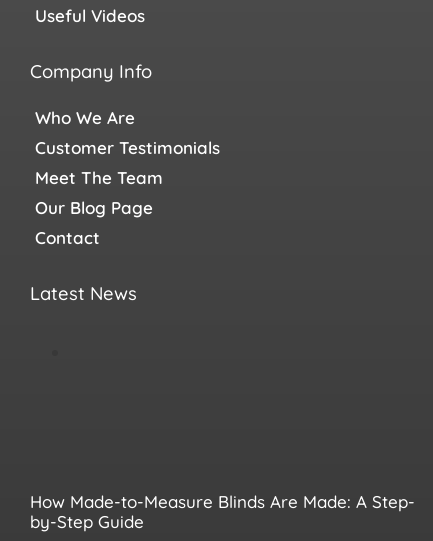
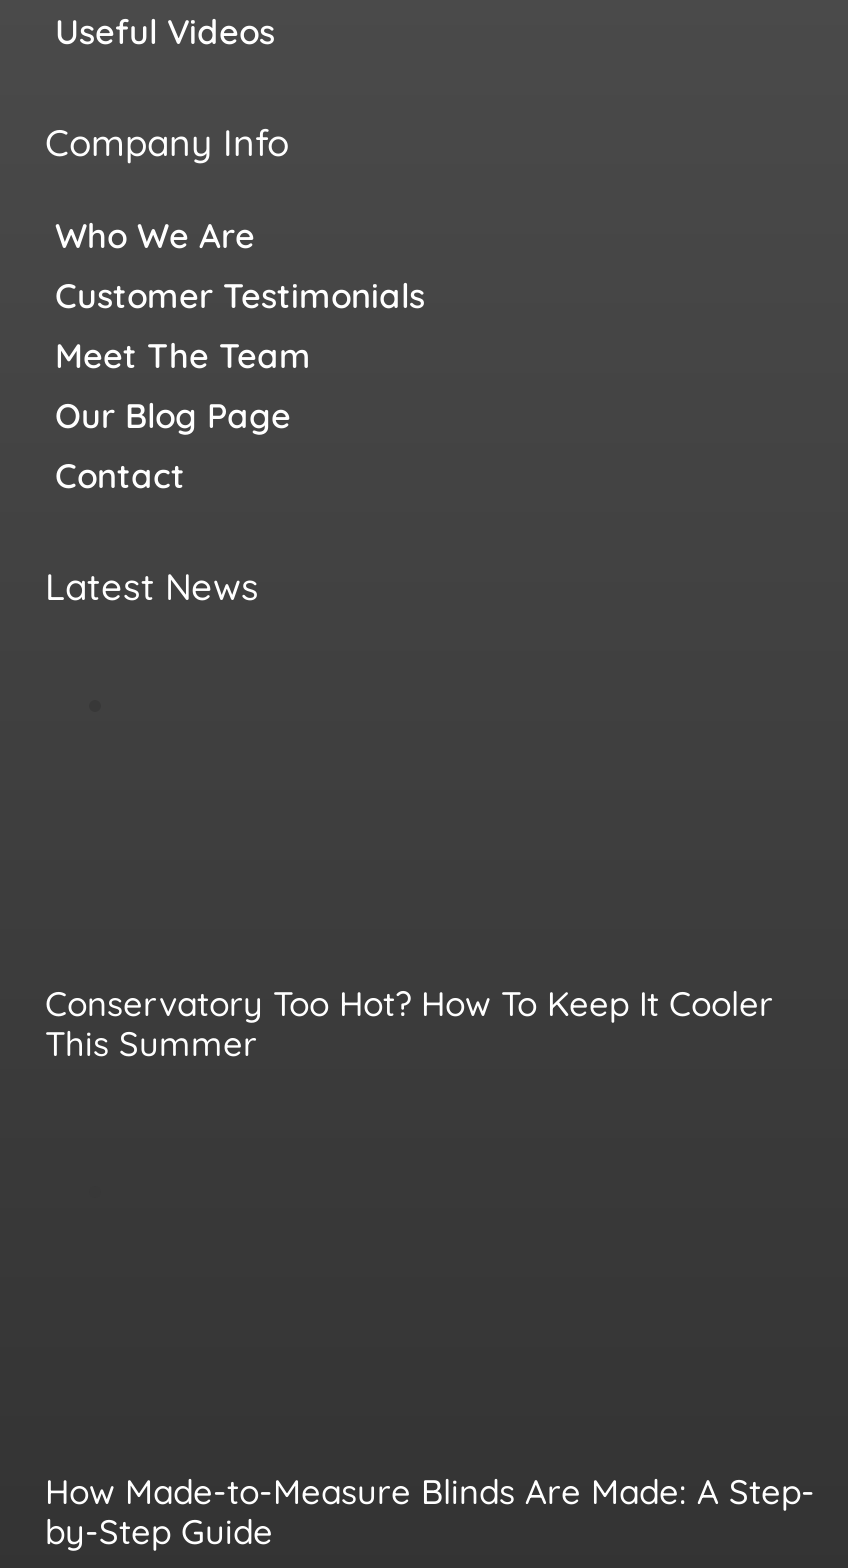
+ Conservatory Too Hot? How To Keep It Cooler
+ This Summer
